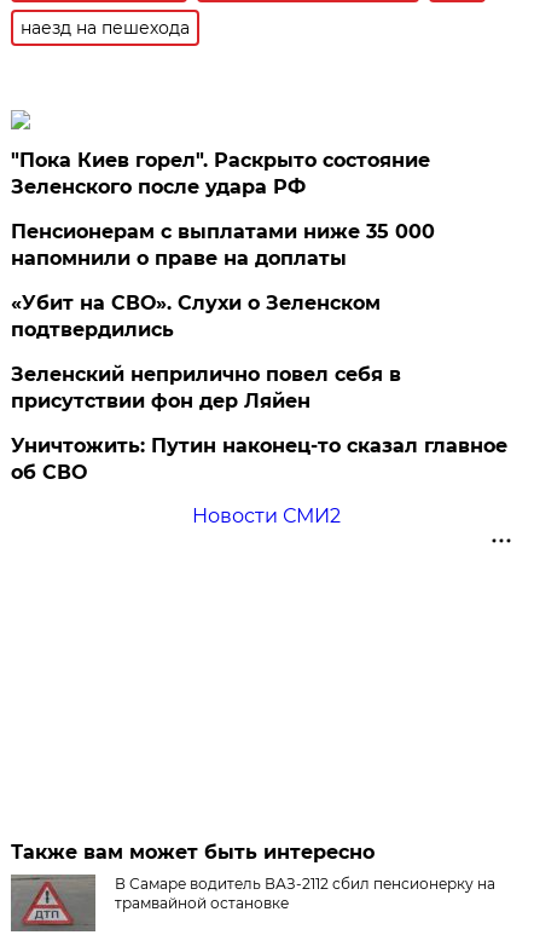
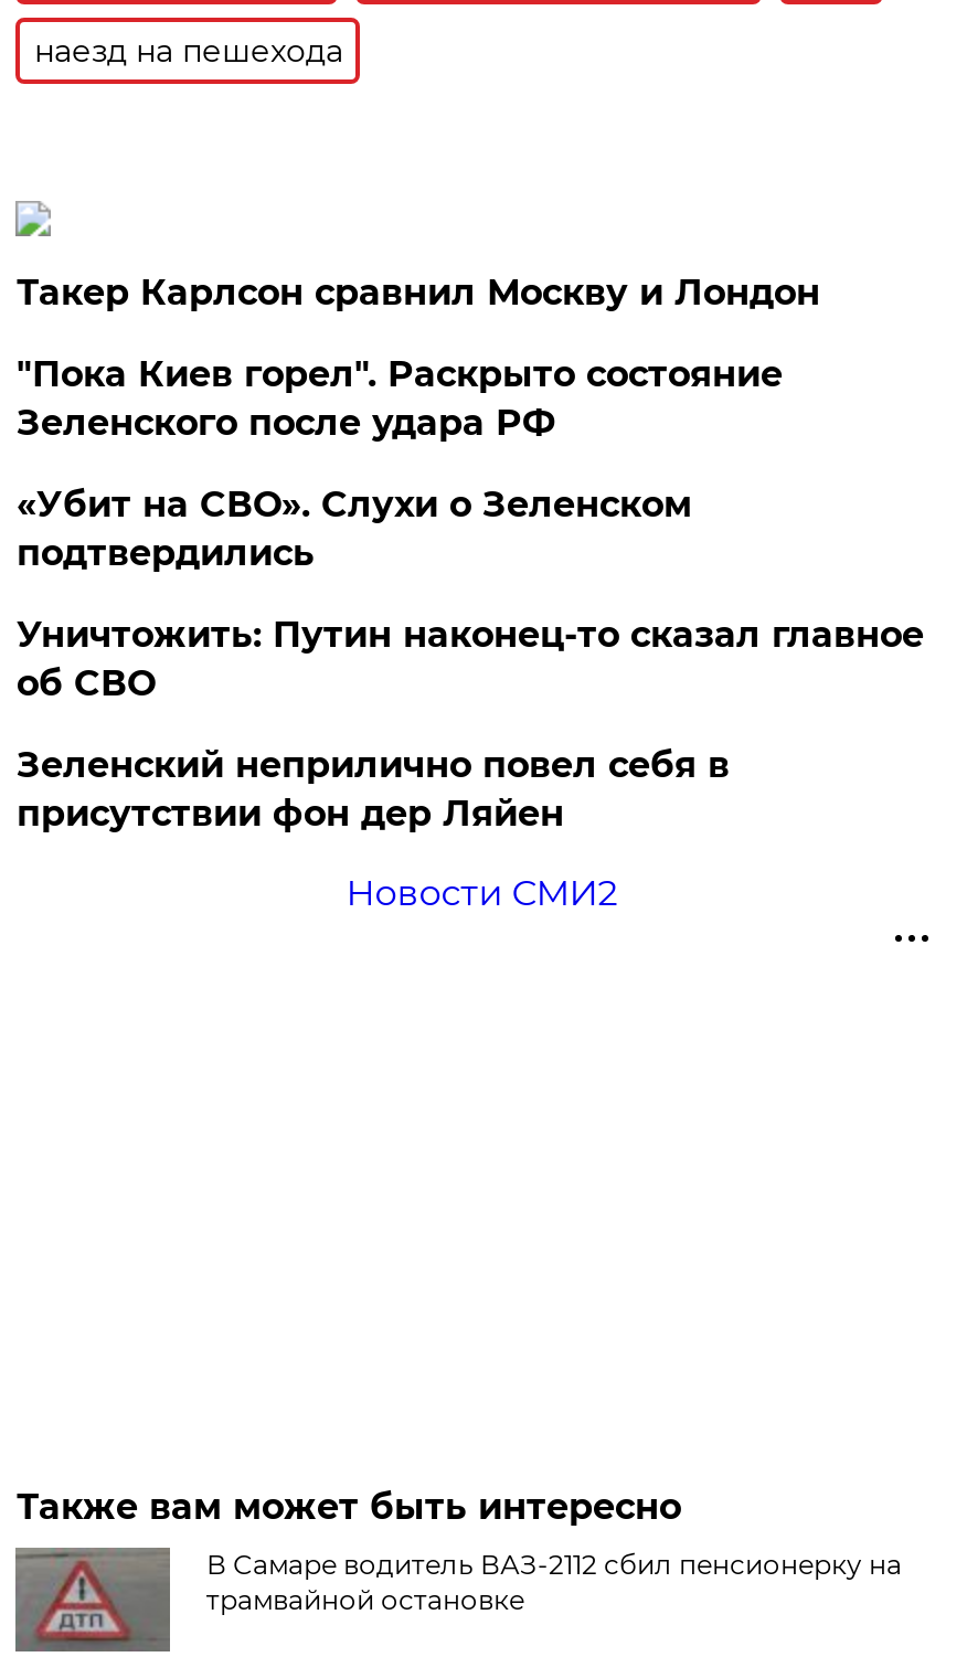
+ Такер Карлсон сравнил Москву и Лондон

moved down: "Пока Киев горел". Раскрыто состояние | Зеленского после удара РФ

- Пенсионерам с выплатами ниже 35 000
- напомнили о праве на доплаты

moved down: Зеленский неприлично повел cебя в | присутствии фон дер Ляйен

moved up: Уничтожить: Путин наконец-то сказал главное | об СВО
